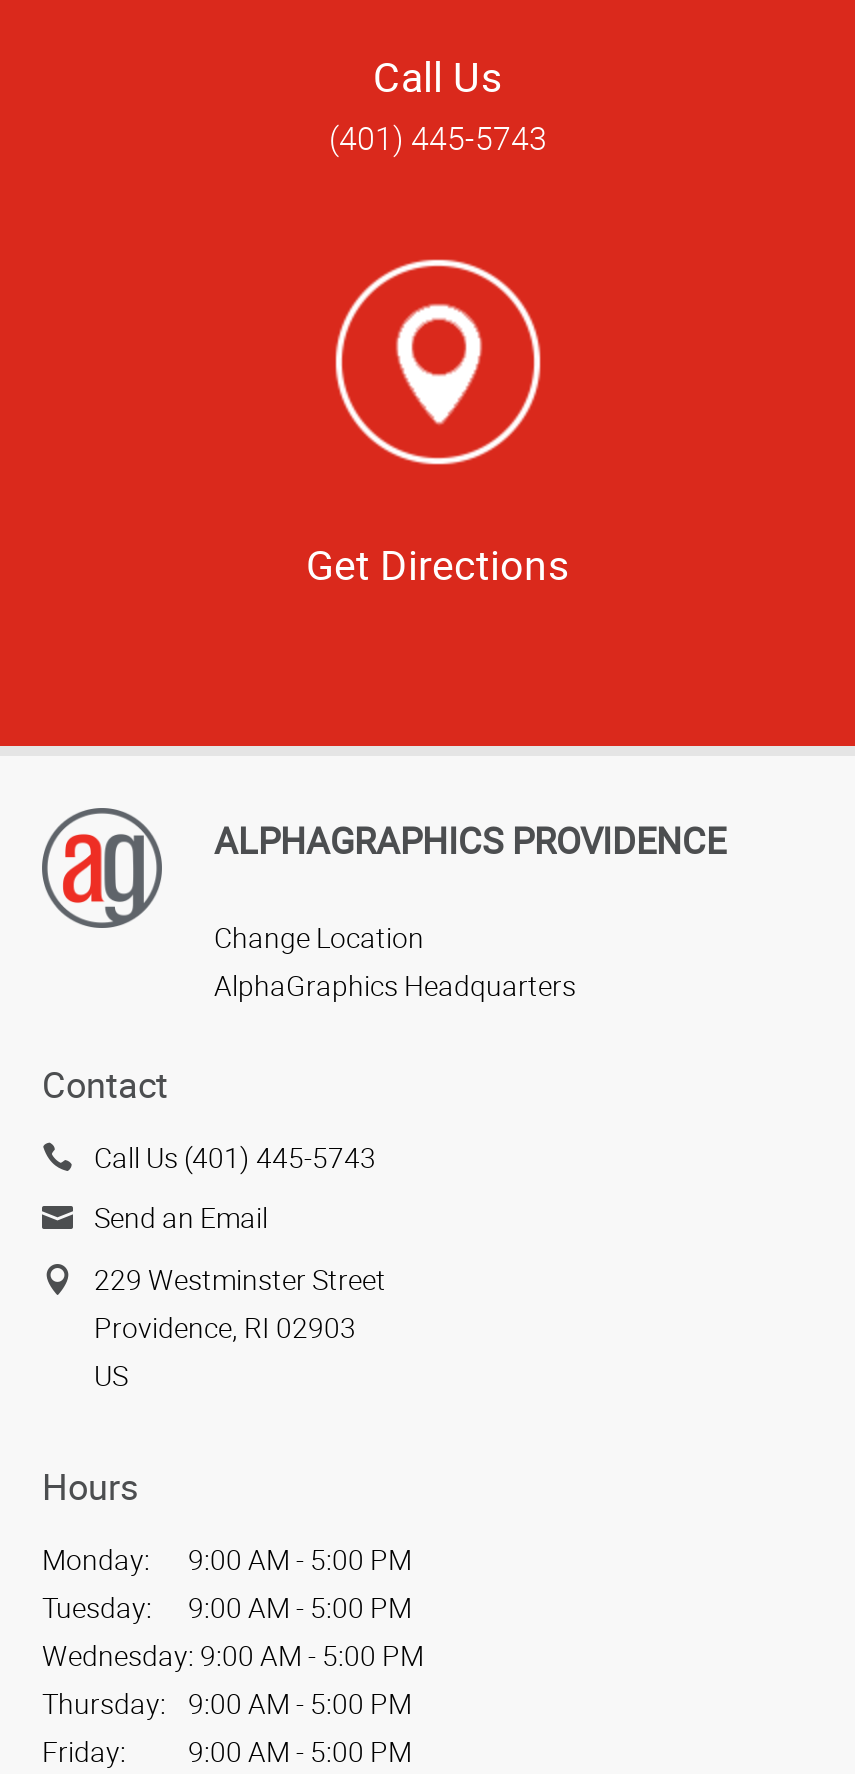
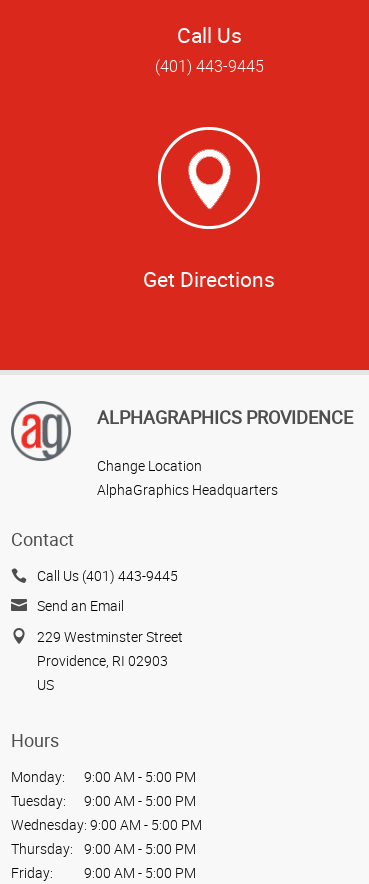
- (401) 445-5743
+ (401) 443-9445

- Call Us (401) 445-5743
+ Call Us (401) 443-9445
